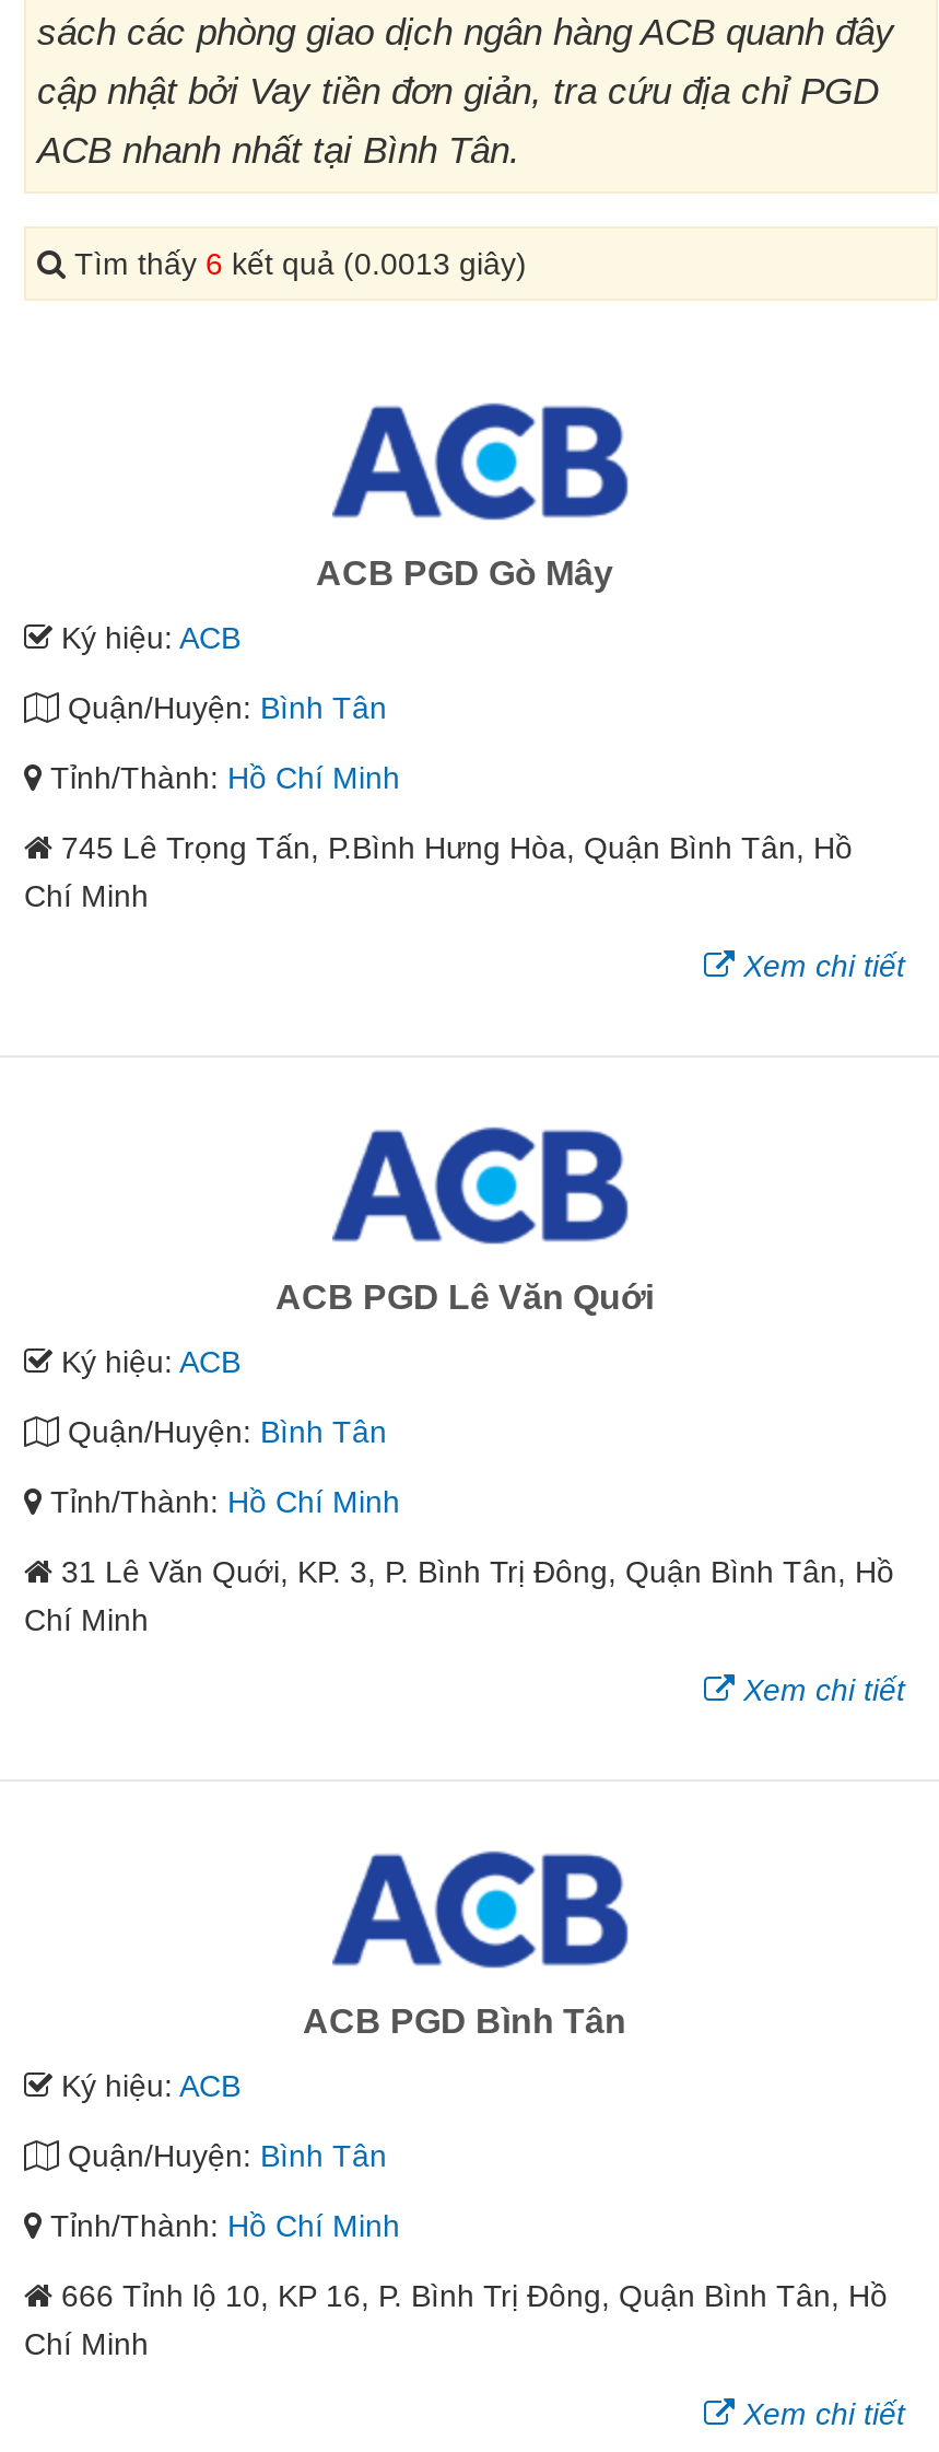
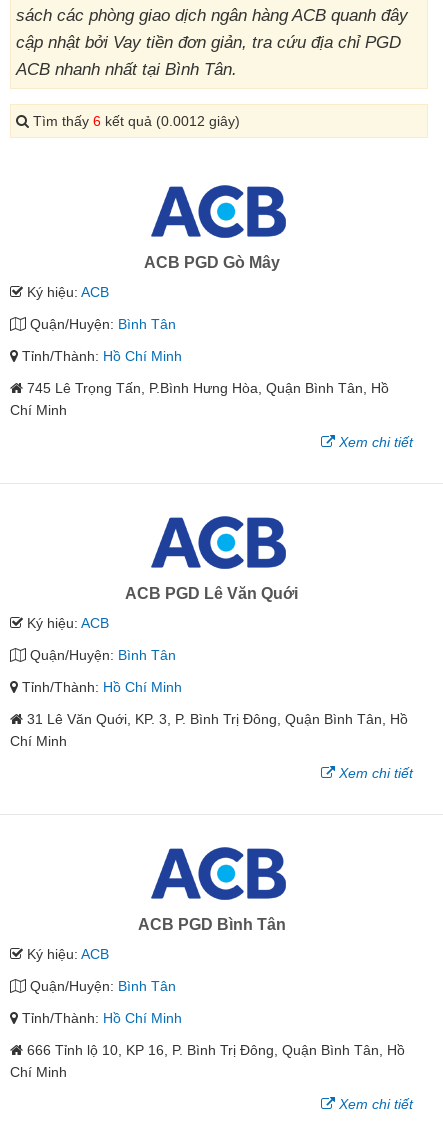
- Tìm thấy 6 kết quả (0.0013 giây)
+ Tìm thấy 6 kết quả (0.0012 giây)
